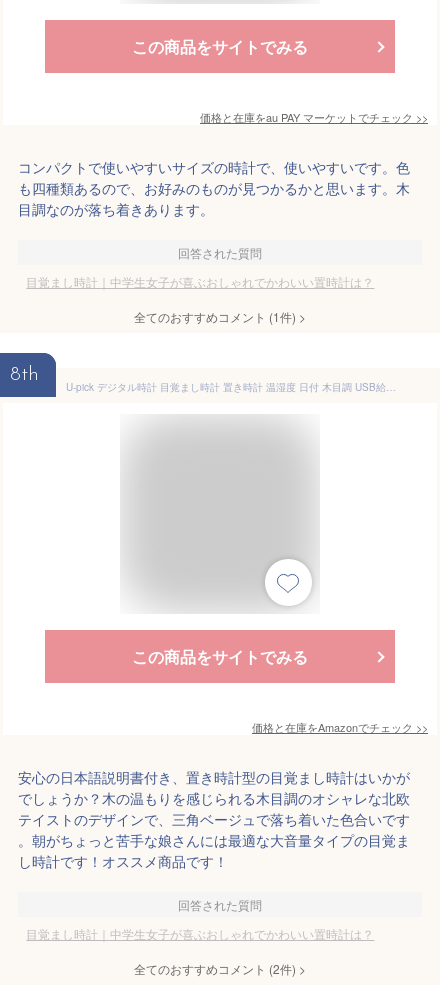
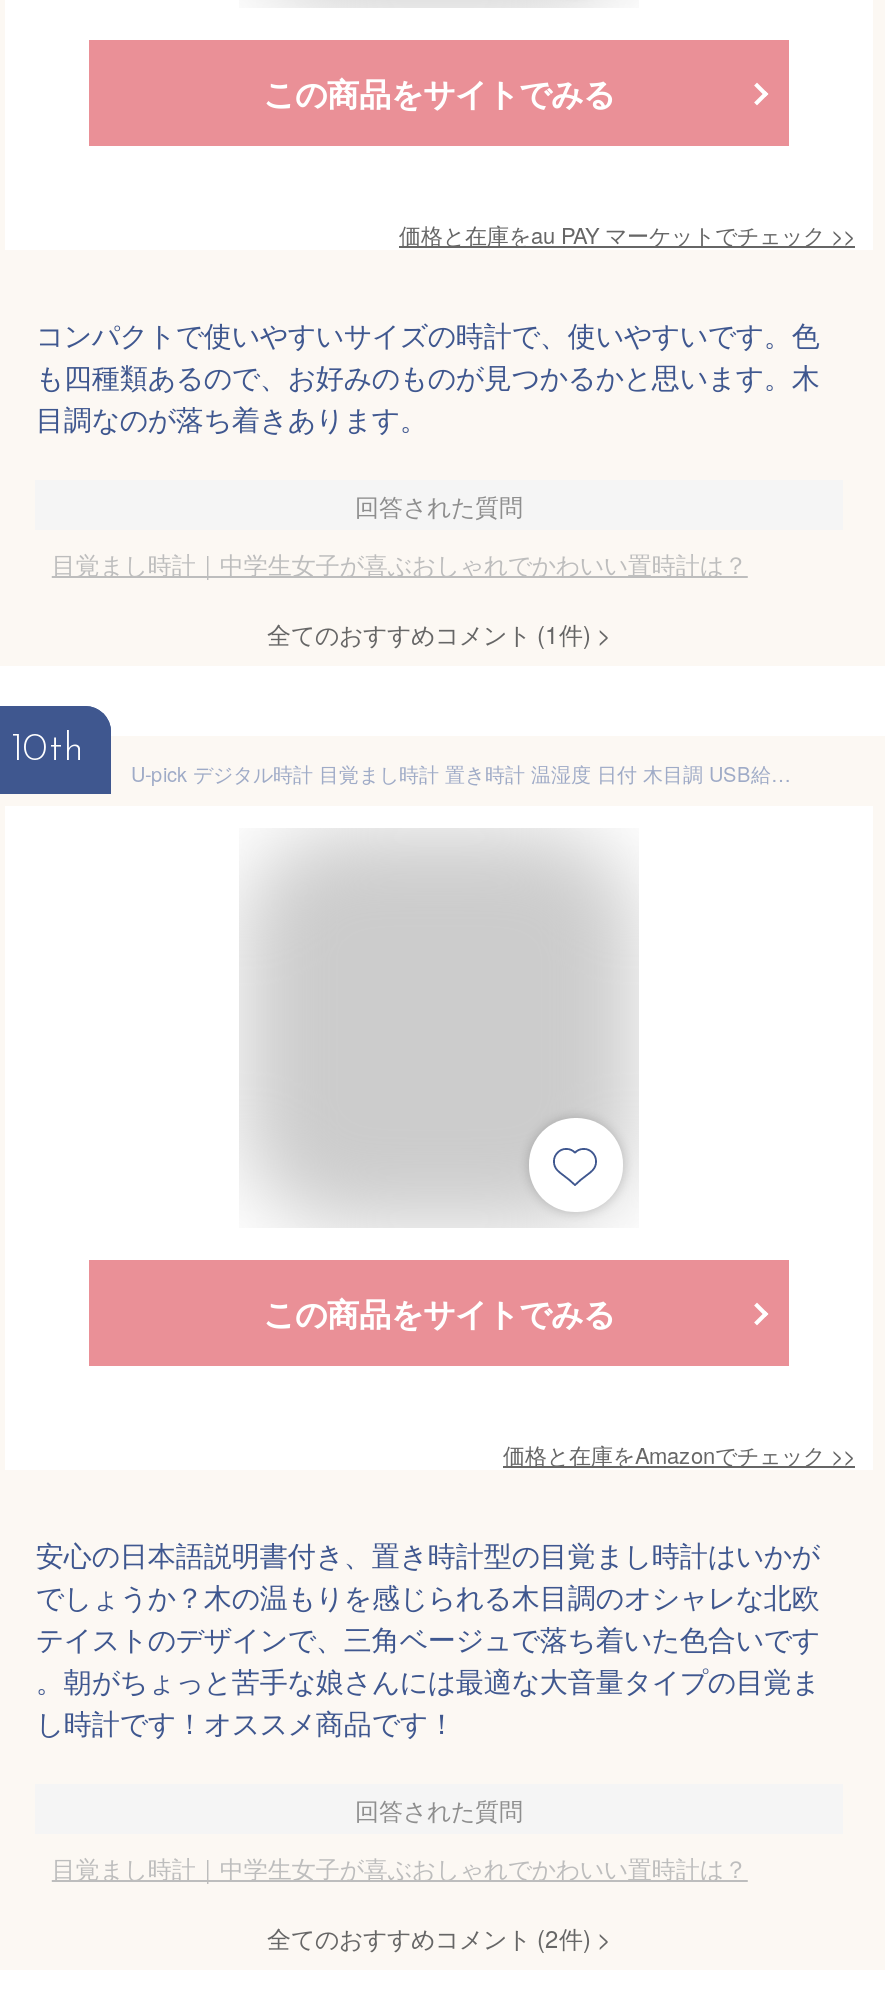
- 8th
+ 10th
